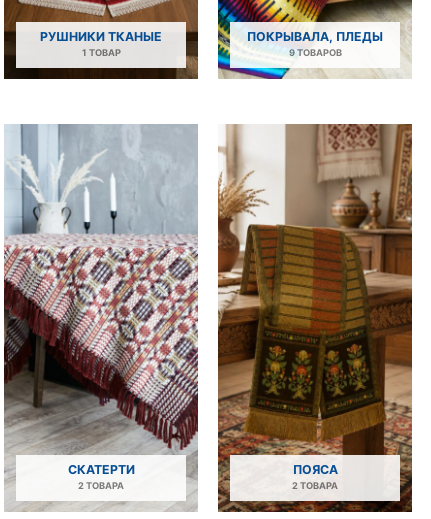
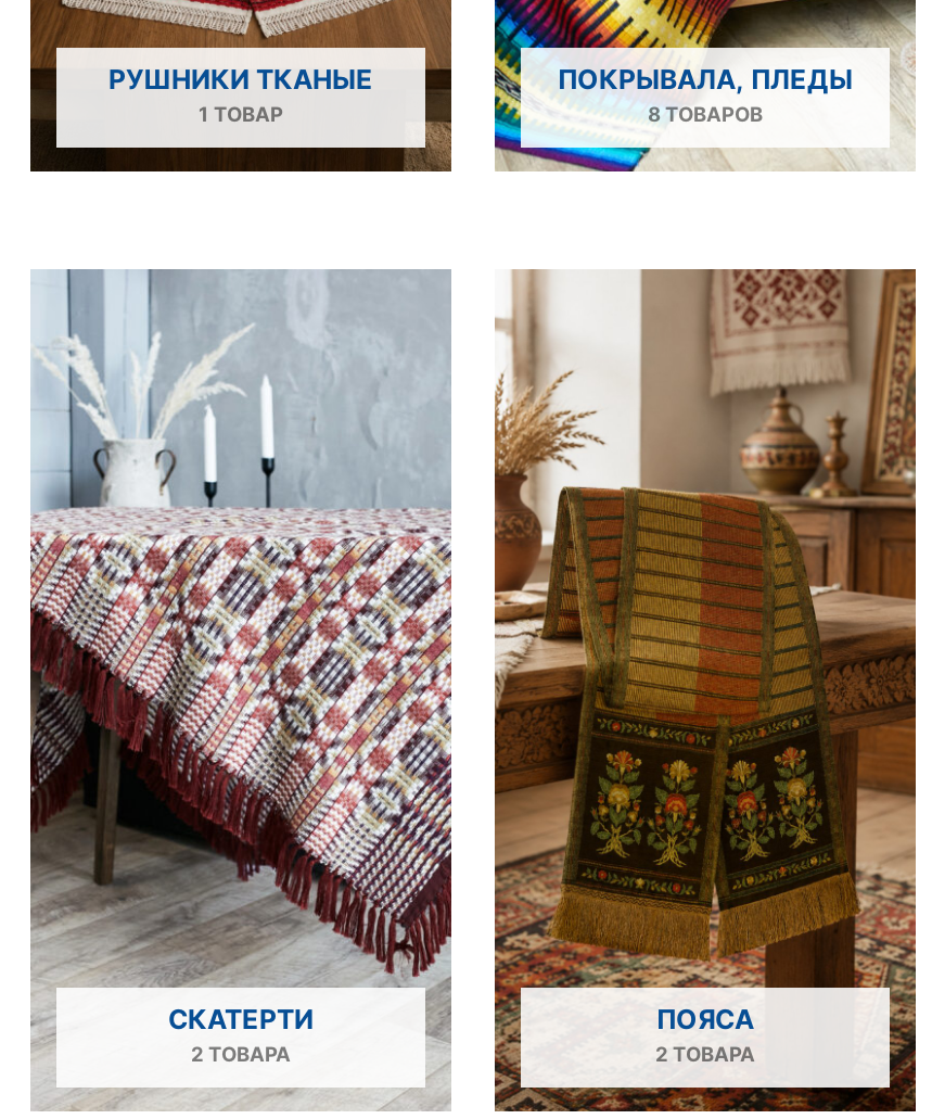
- 9 ТОВАРОВ
+ 8 ТОВАРОВ
